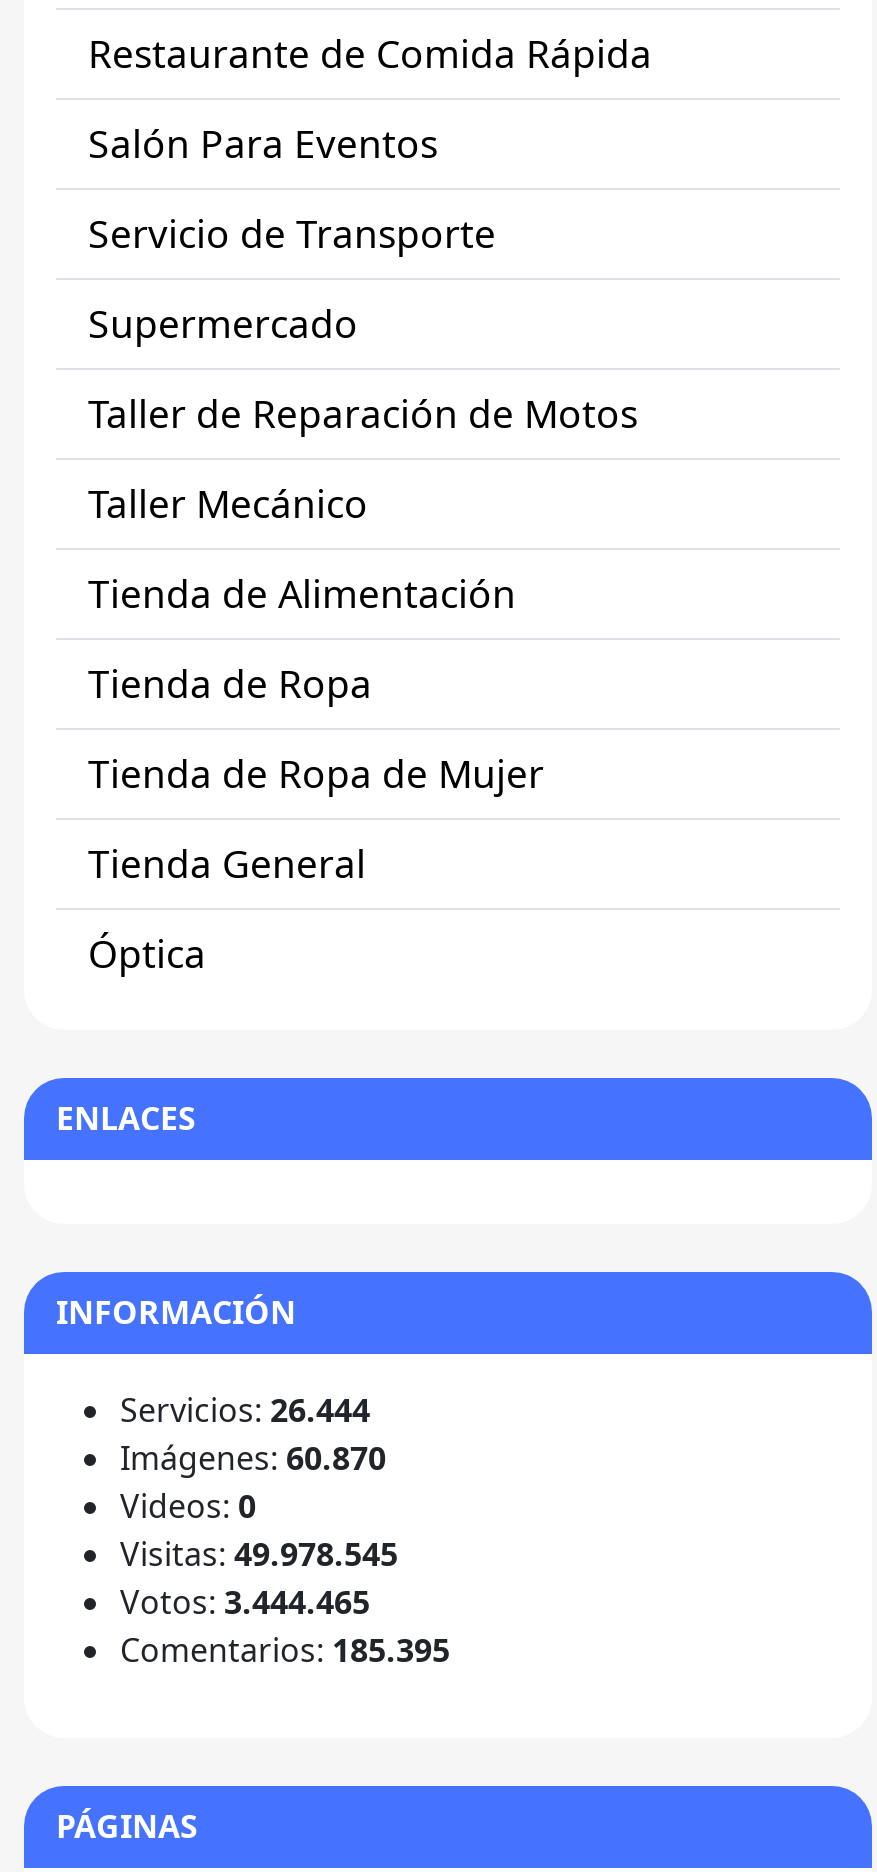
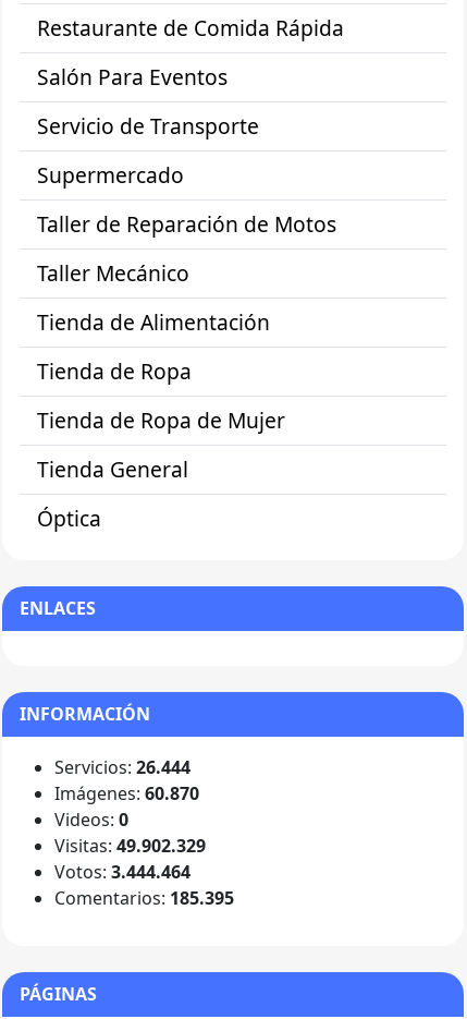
- Visitas: 49.978.545
+ Visitas: 49.902.329

- Votos: 3.444.465
+ Votos: 3.444.464
